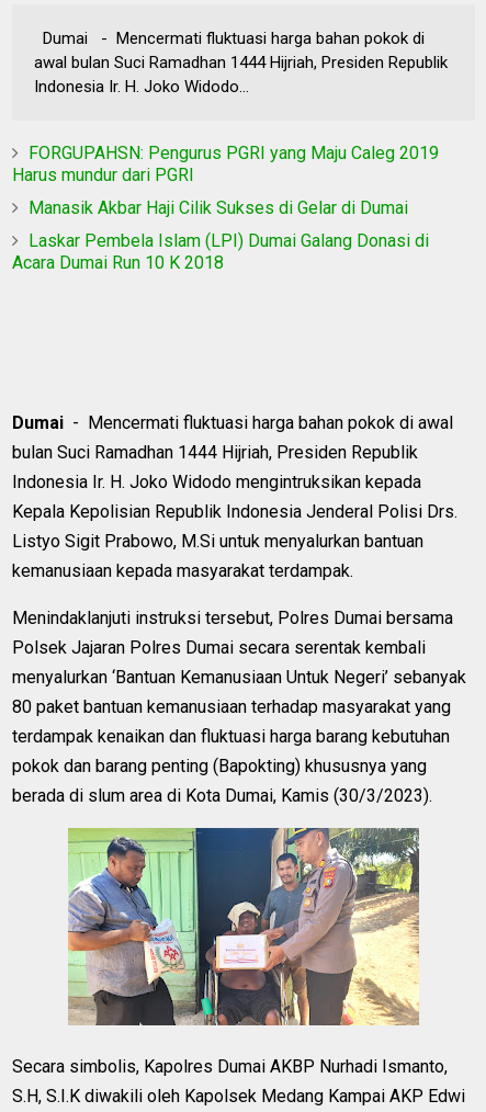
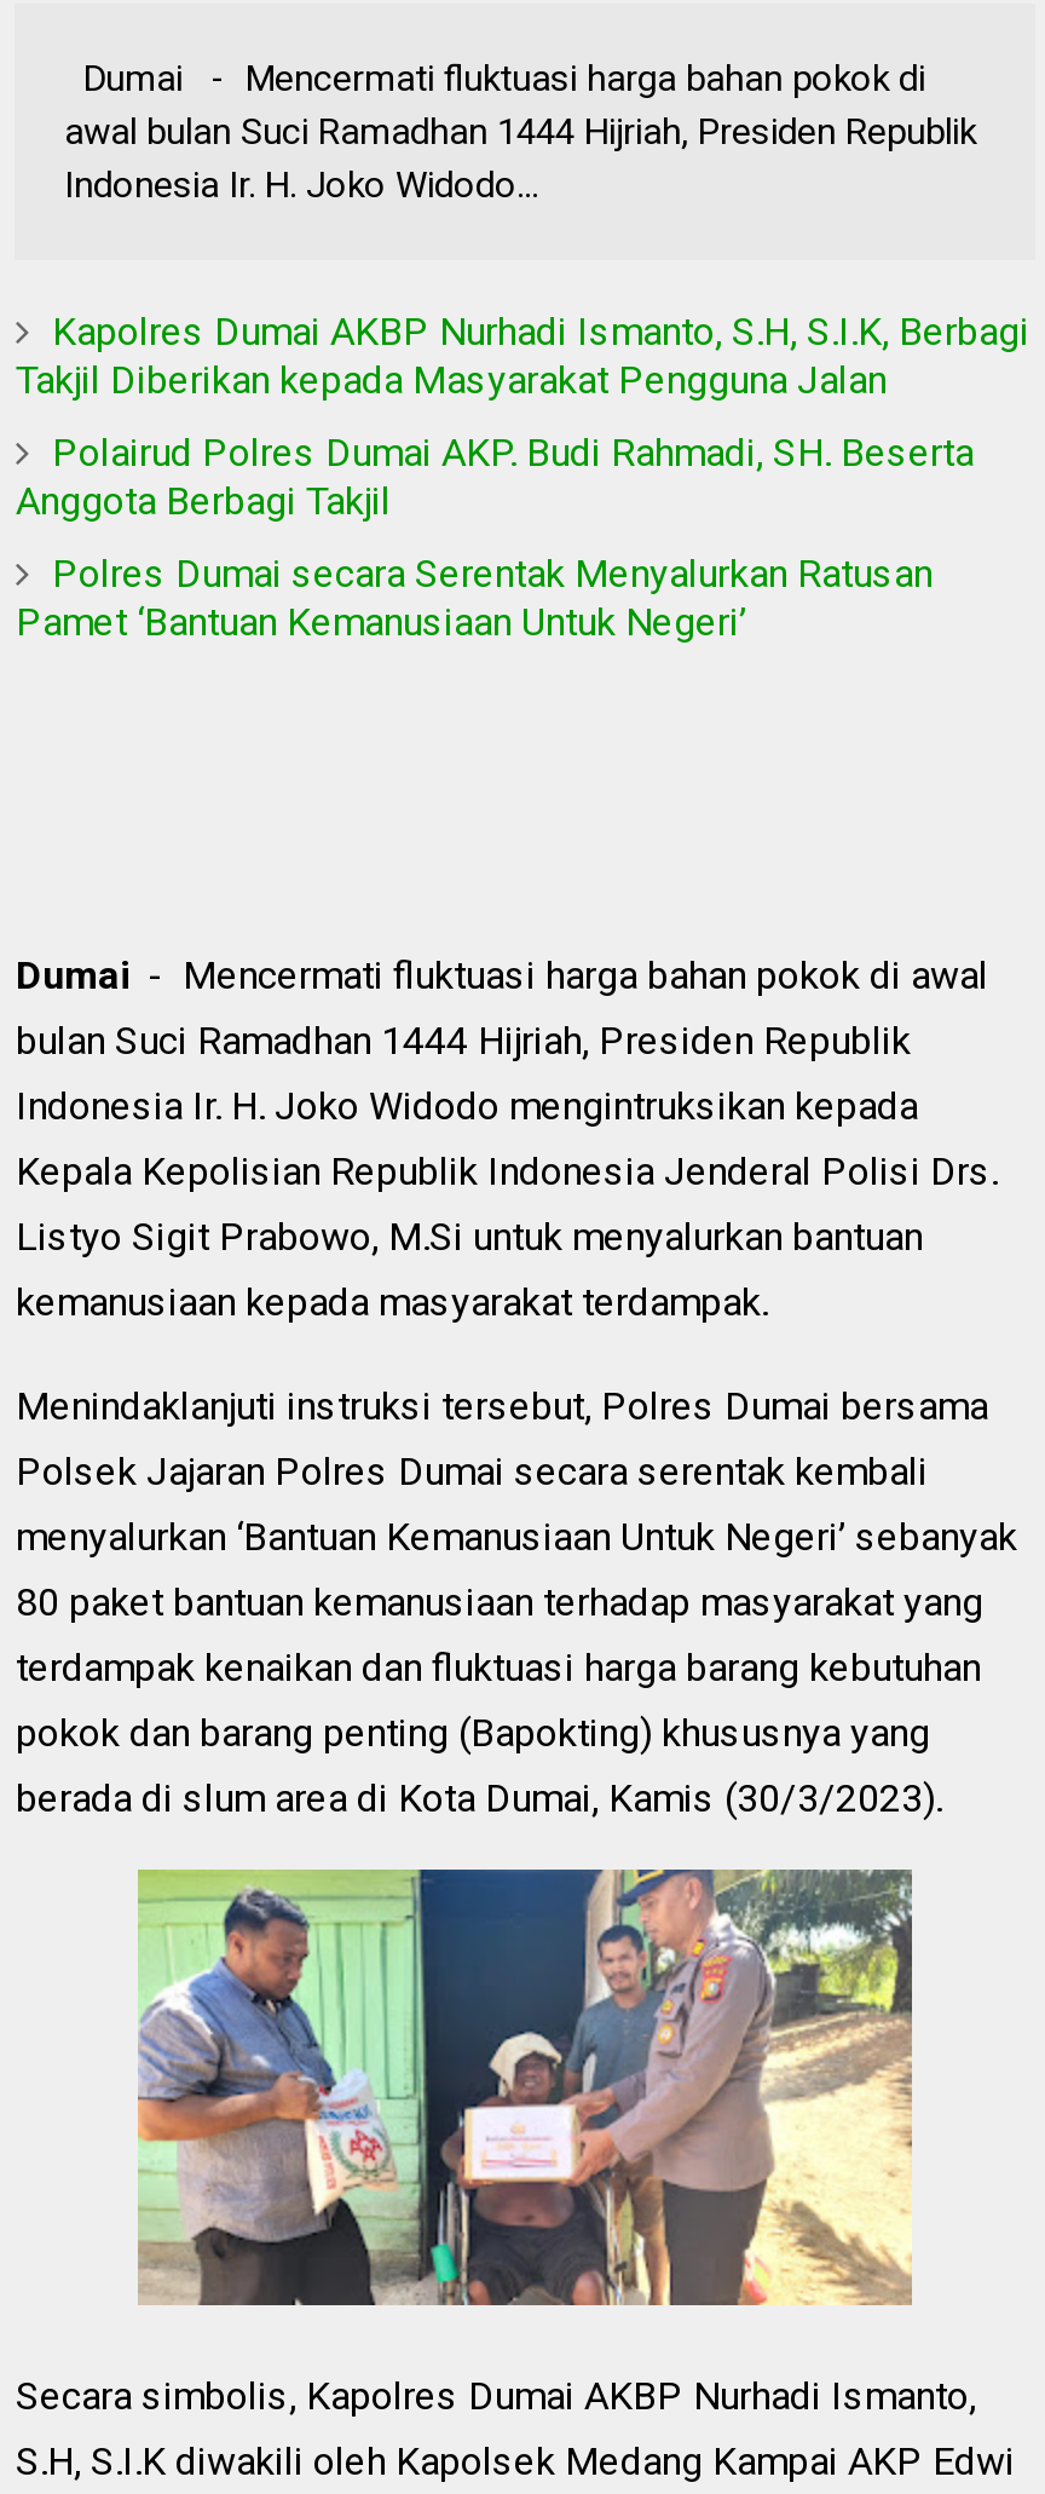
- FORGUPAHSN: Pengurus PGRI yang Maju Caleg 2019
- Harus mundur dari PGRI
+ Kapolres Dumai AKBP Nurhadi Ismanto, S.H, S.I.K, Berbagi
+ Takjil Diberikan kepada Masyarakat Pengguna Jalan

- Manasik Akbar Haji Cilik Sukses di Gelar di Dumai
+ Polairud Polres Dumai AKP. Budi Rahmadi, SH. Beserta
+ Anggota Berbagi Takjil

- Laskar Pembela Islam (LPI) Dumai Galang Donasi di
- Acara Dumai Run 10 K 2018
+ Polres Dumai secara Serentak Menyalurkan Ratusan
+ Pamet ‘Bantuan Kemanusiaan Untuk Negeri’
